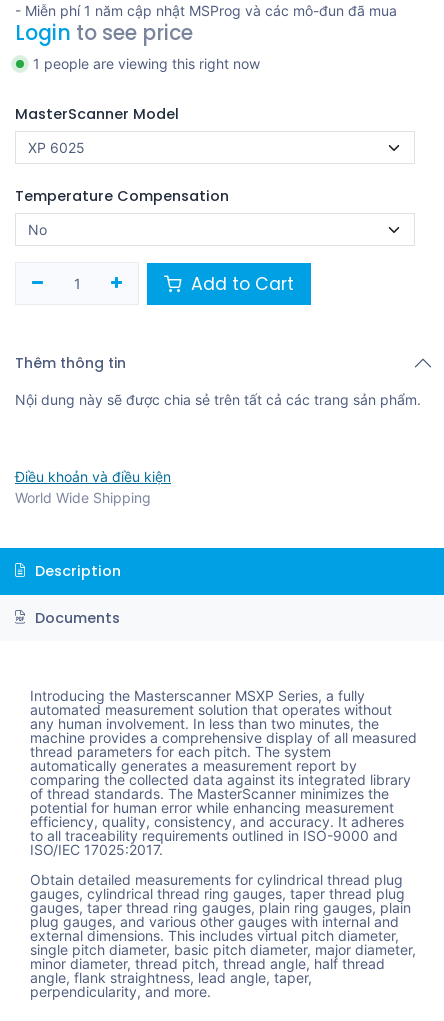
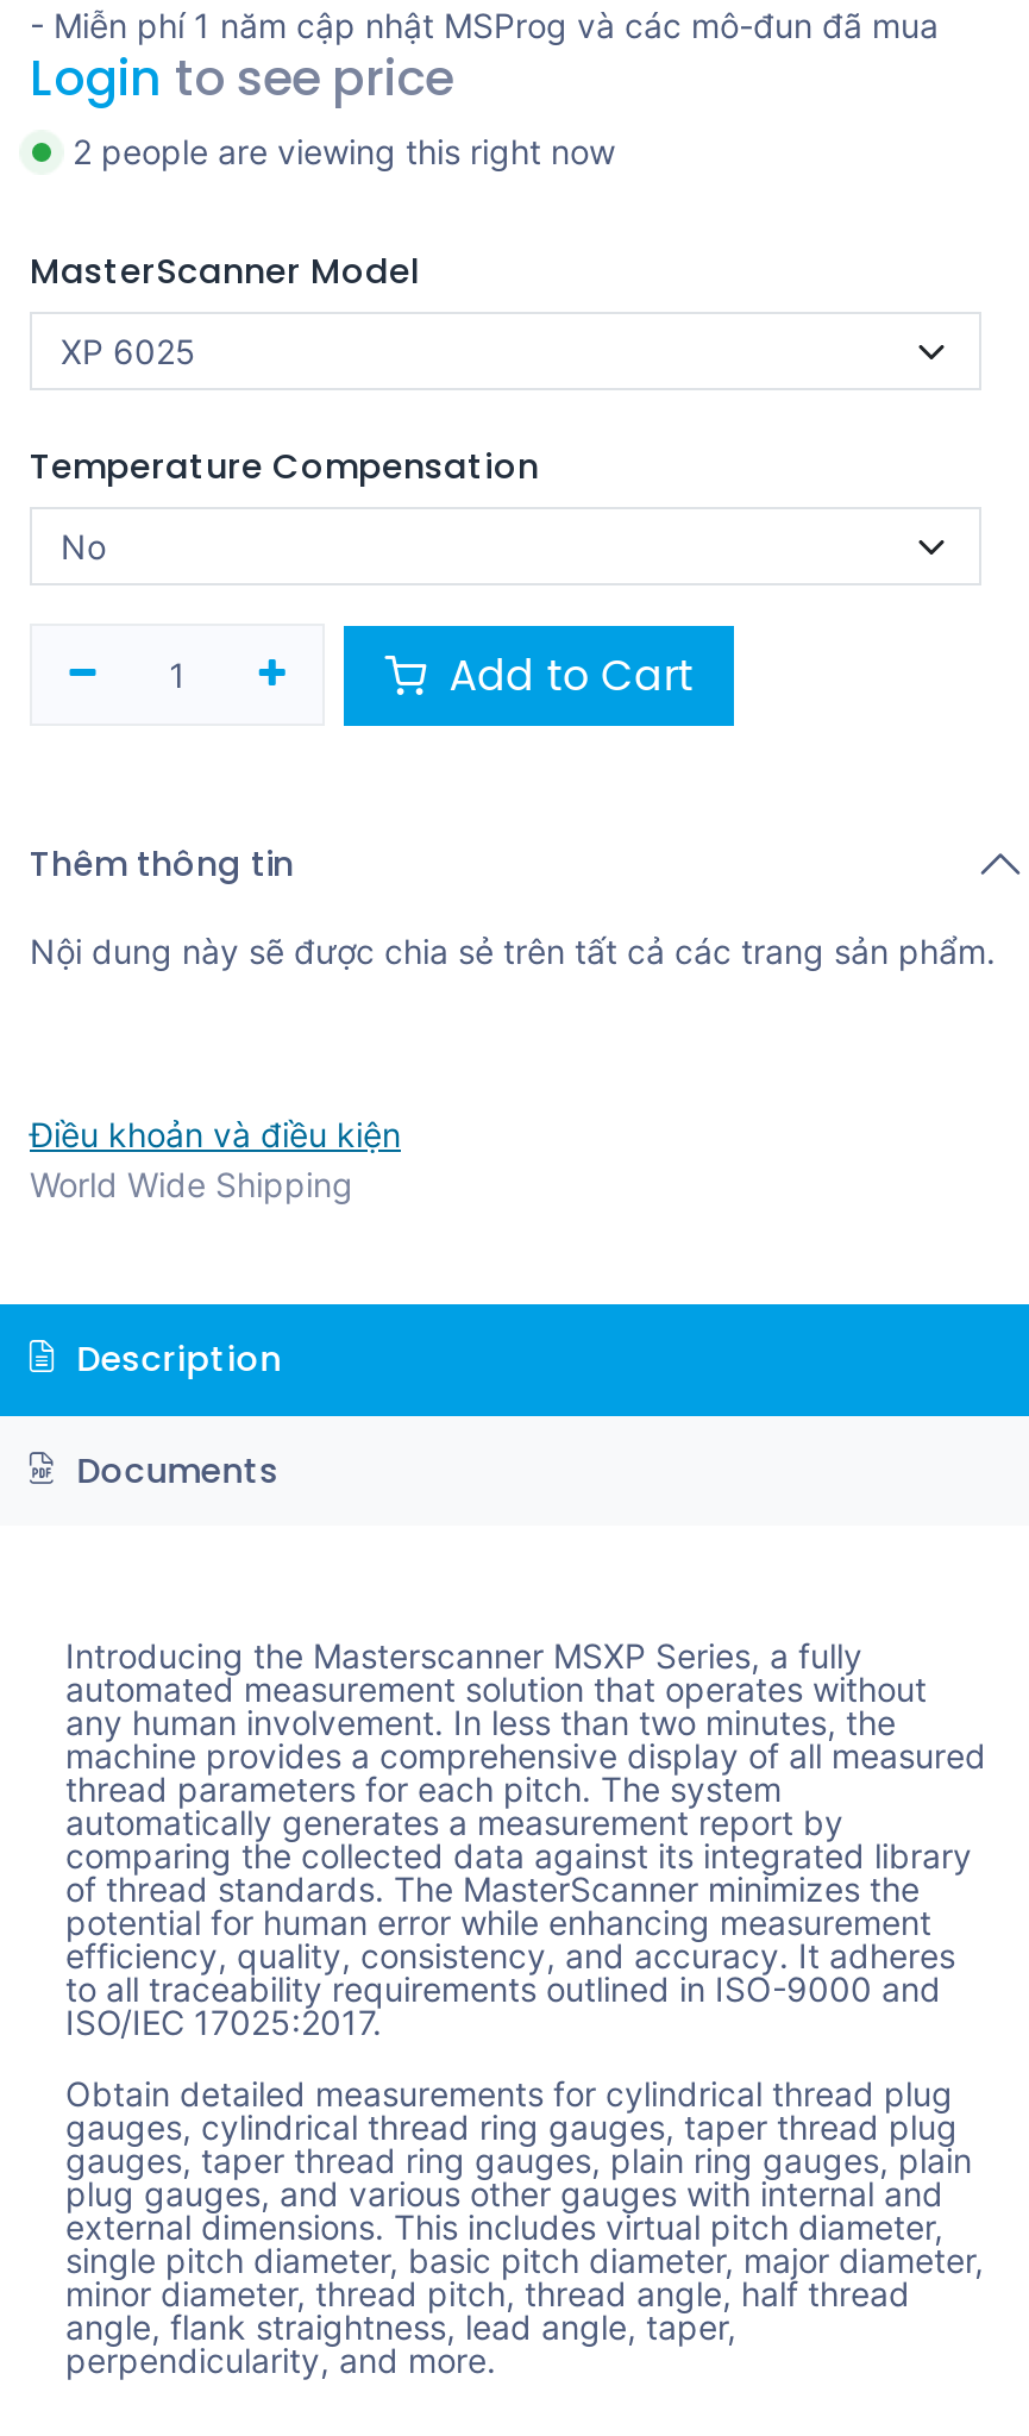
- 1 people are viewing this right now
+ 2 people are viewing this right now
